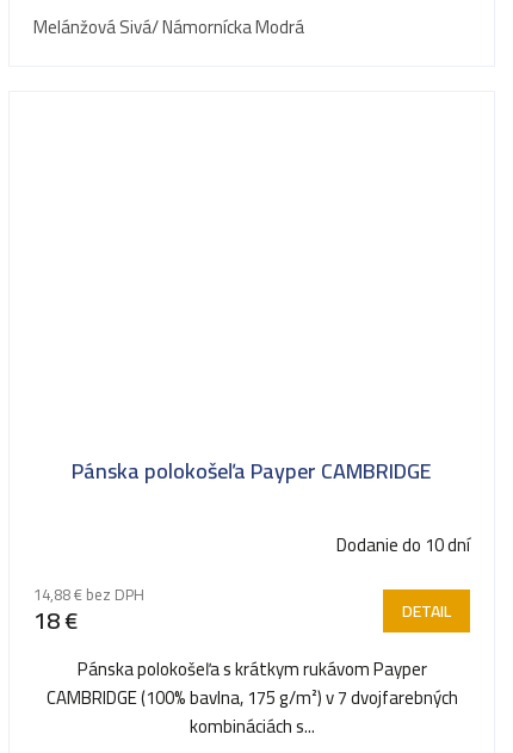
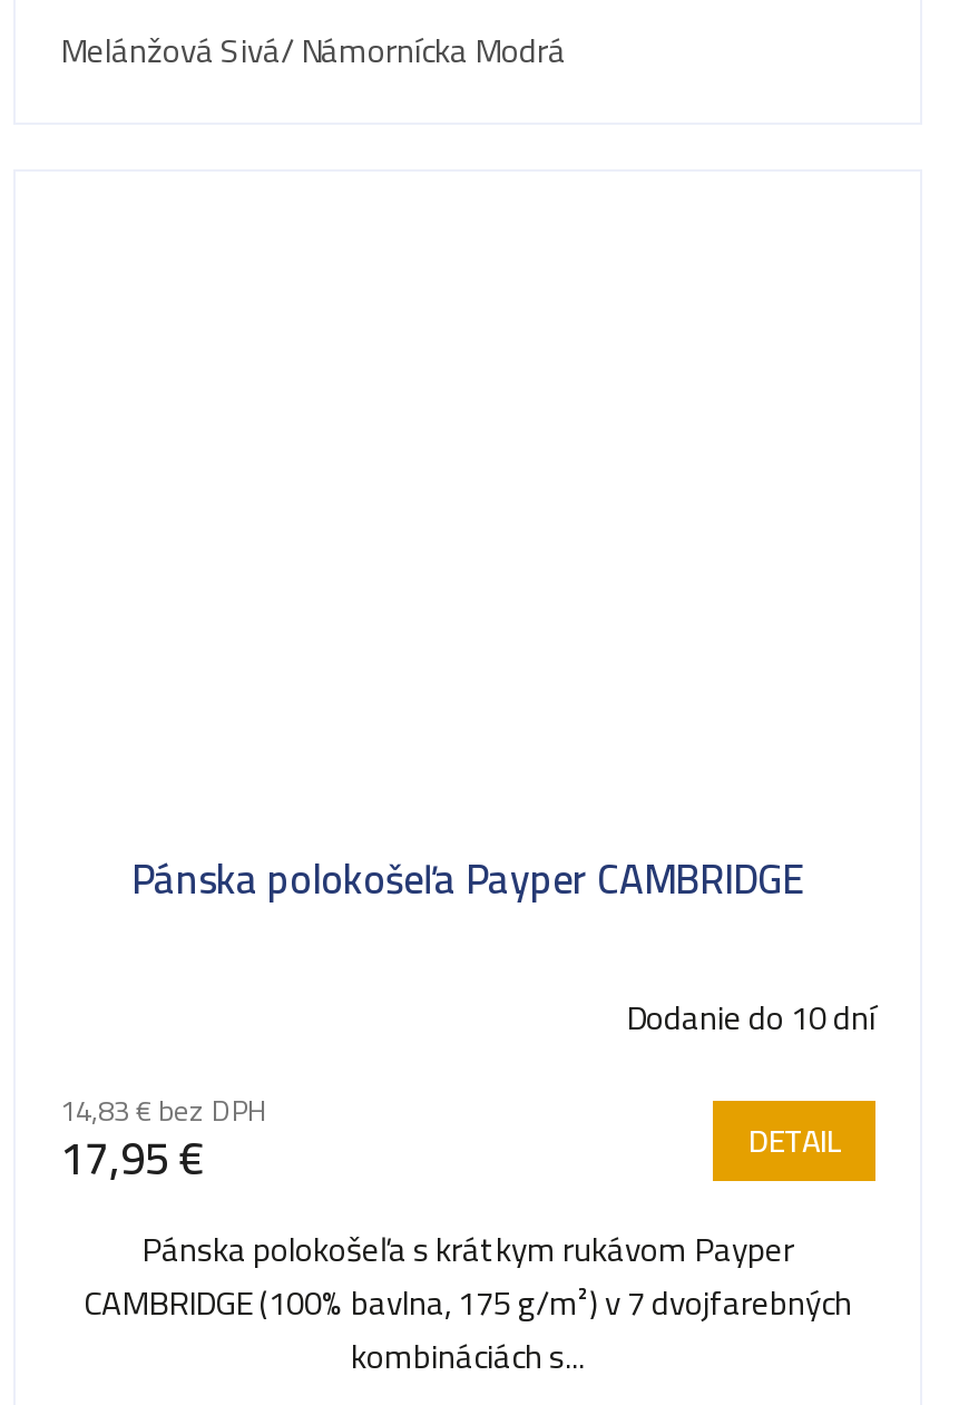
- 14,88 € bez DPH
+ 14,83 € bez DPH

- 18 €
+ 17,95 €
